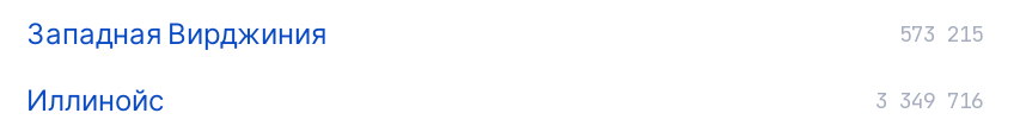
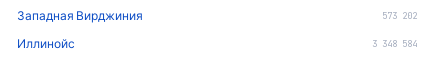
- 573 215
+ 573 202

- 3 349 716
+ 3 348 584
